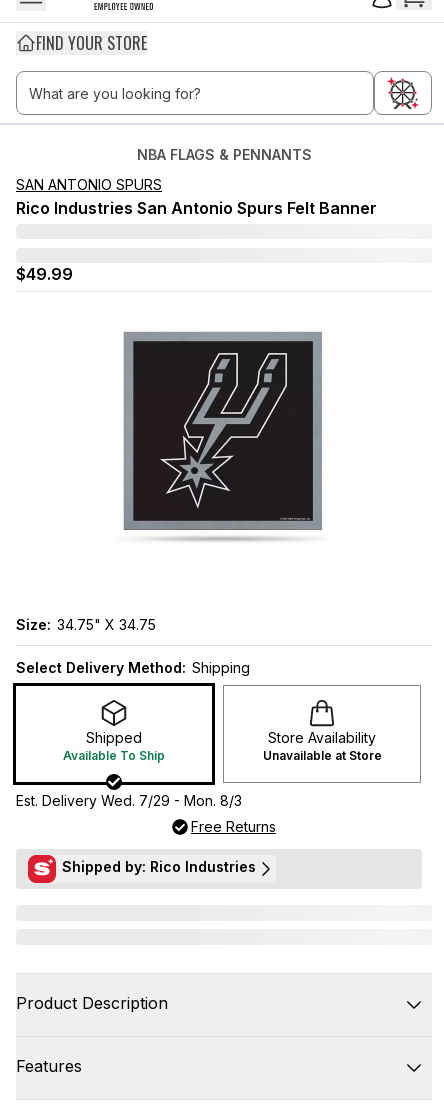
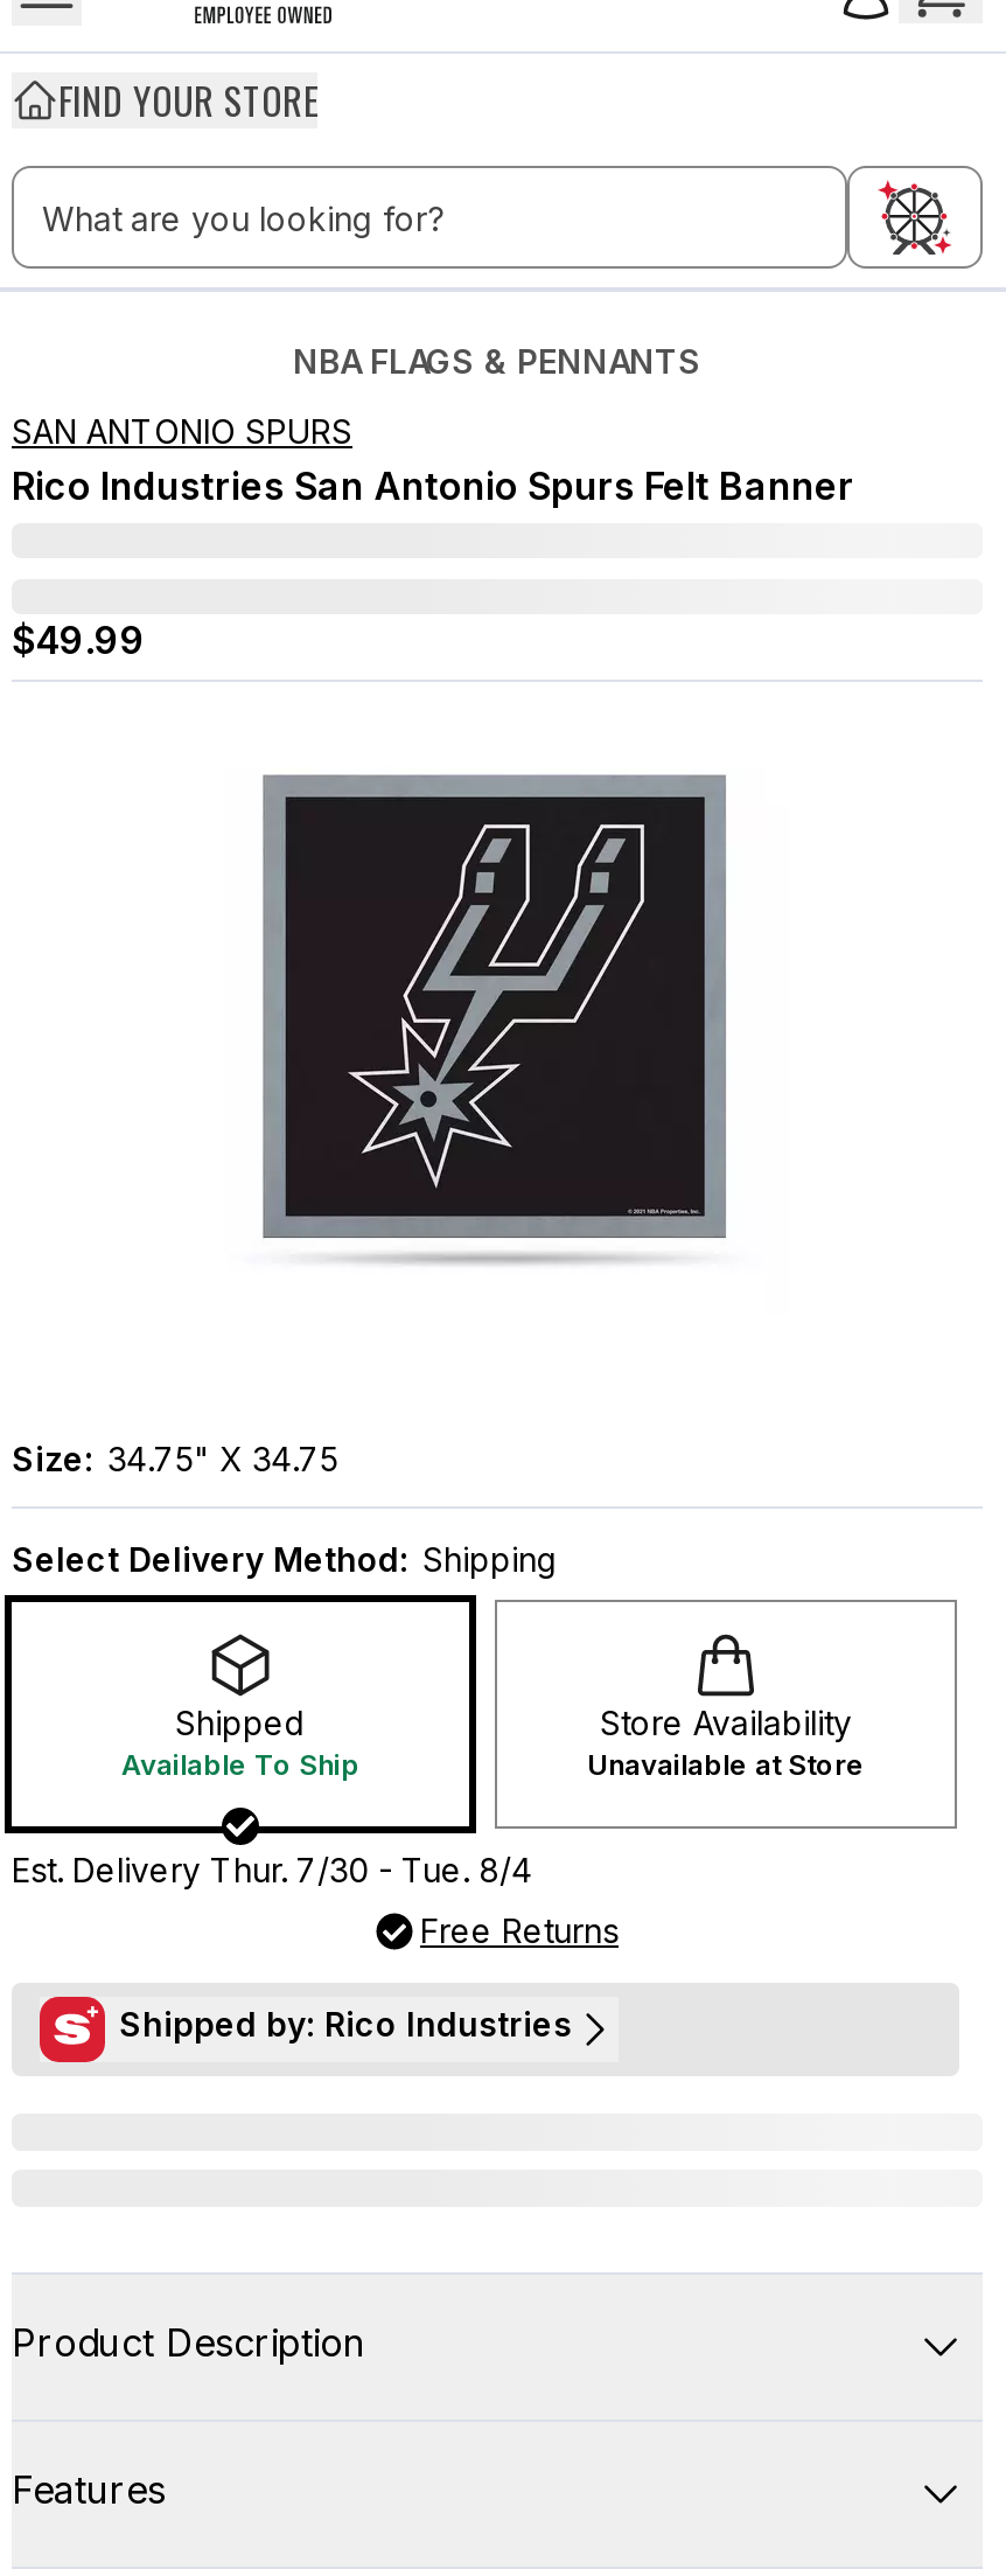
- Est. Delivery Wed. 7/29 - Mon. 8/3
+ Est. Delivery Thur. 7/30 - Tue. 8/4
